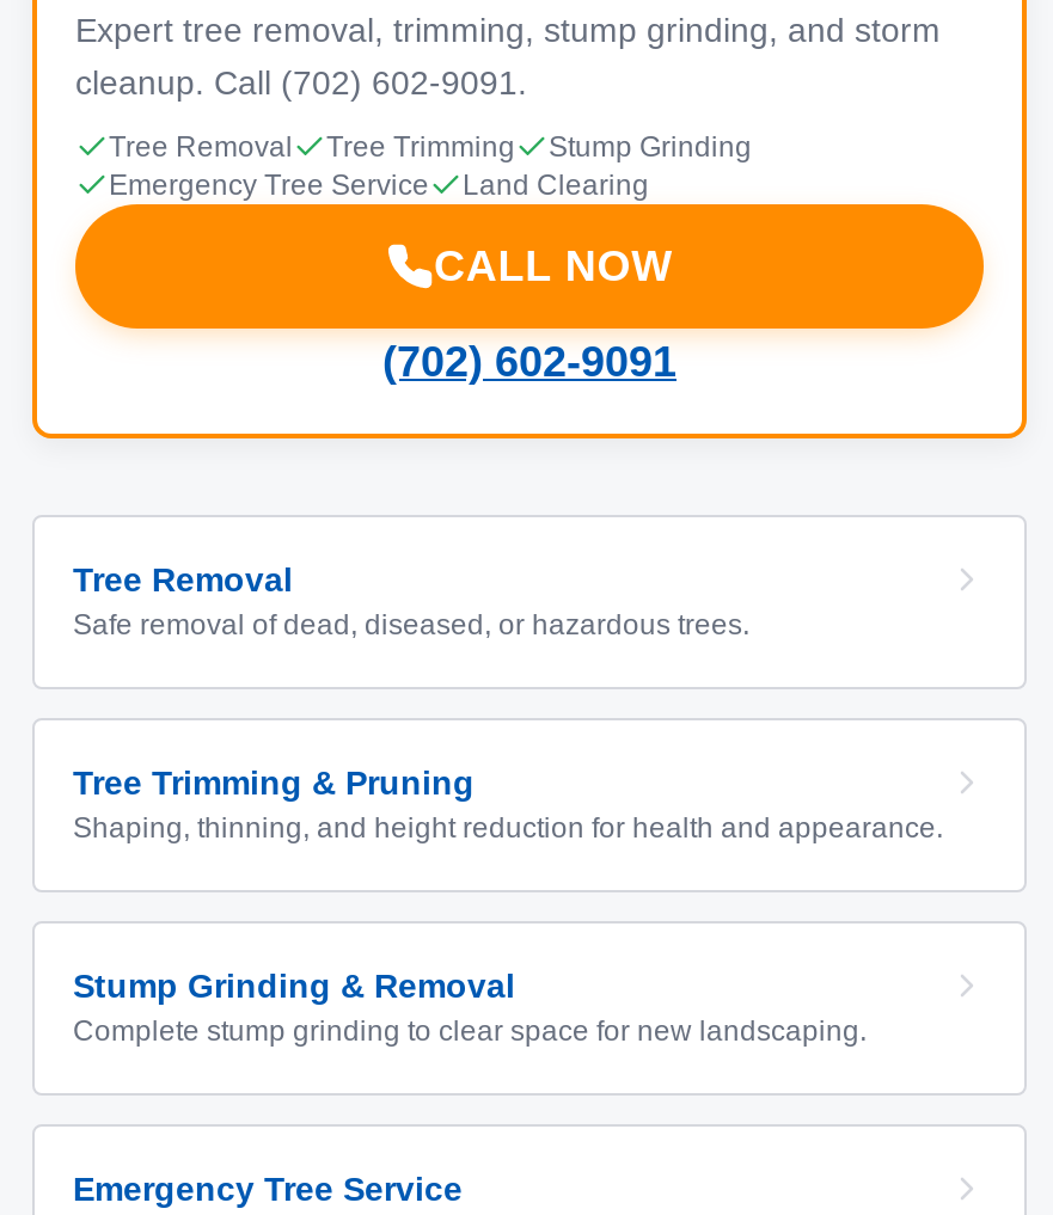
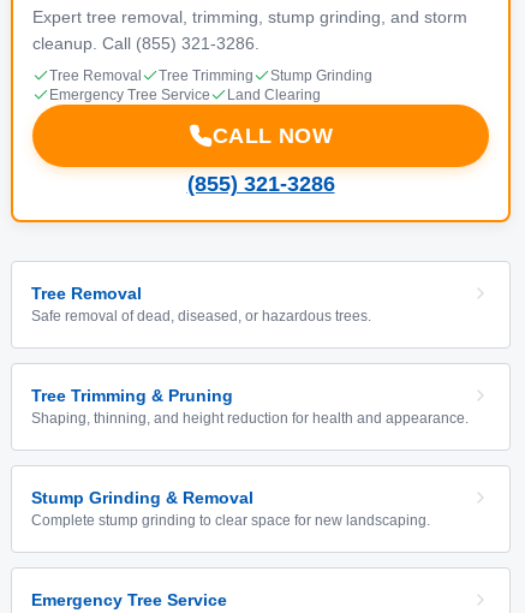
- cleanup. Call (702) 602-9091.
+ cleanup. Call (855) 321-3286.

- (702) 602-9091
+ (855) 321-3286
